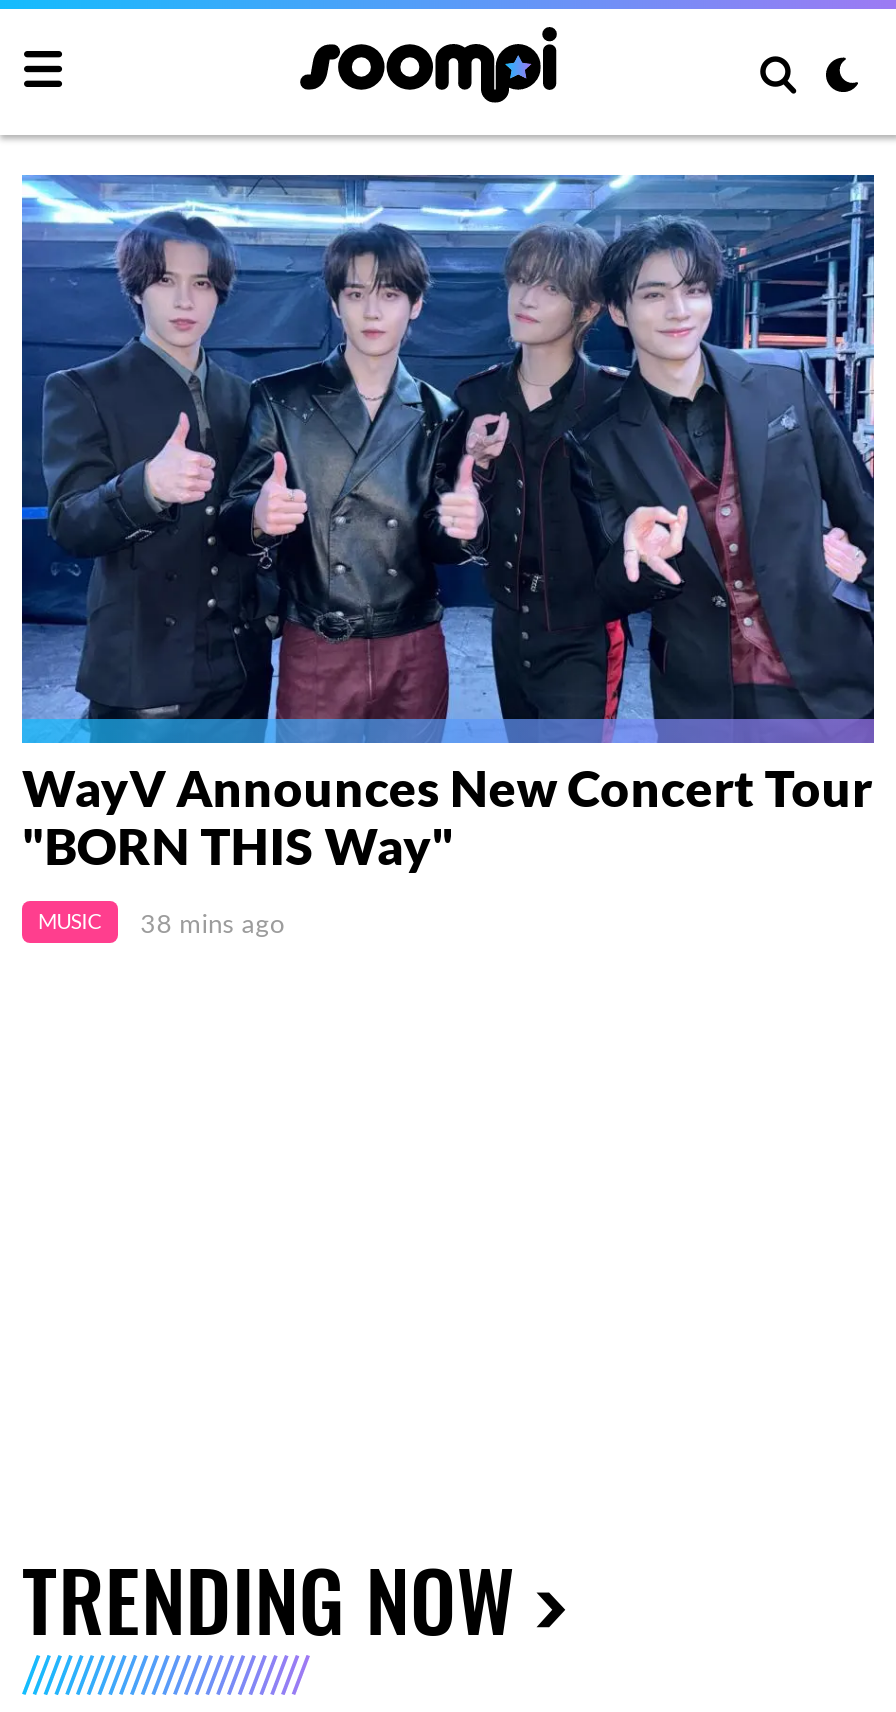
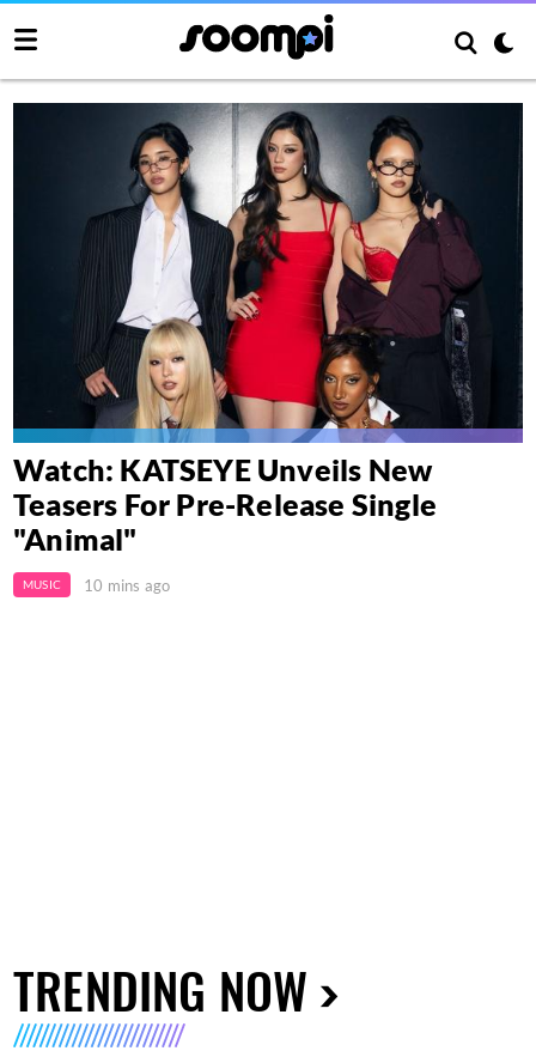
- [image]
- WayV Announces New Concert Tour
- "BORN THIS Way"
+ [image]
+ Watch: KATSEYE Unveils New
+ Teasers For Pre-Release Single
+ "Animal"

- MUSIC 38 mins ago
+ MUSIC 10 mins ago
